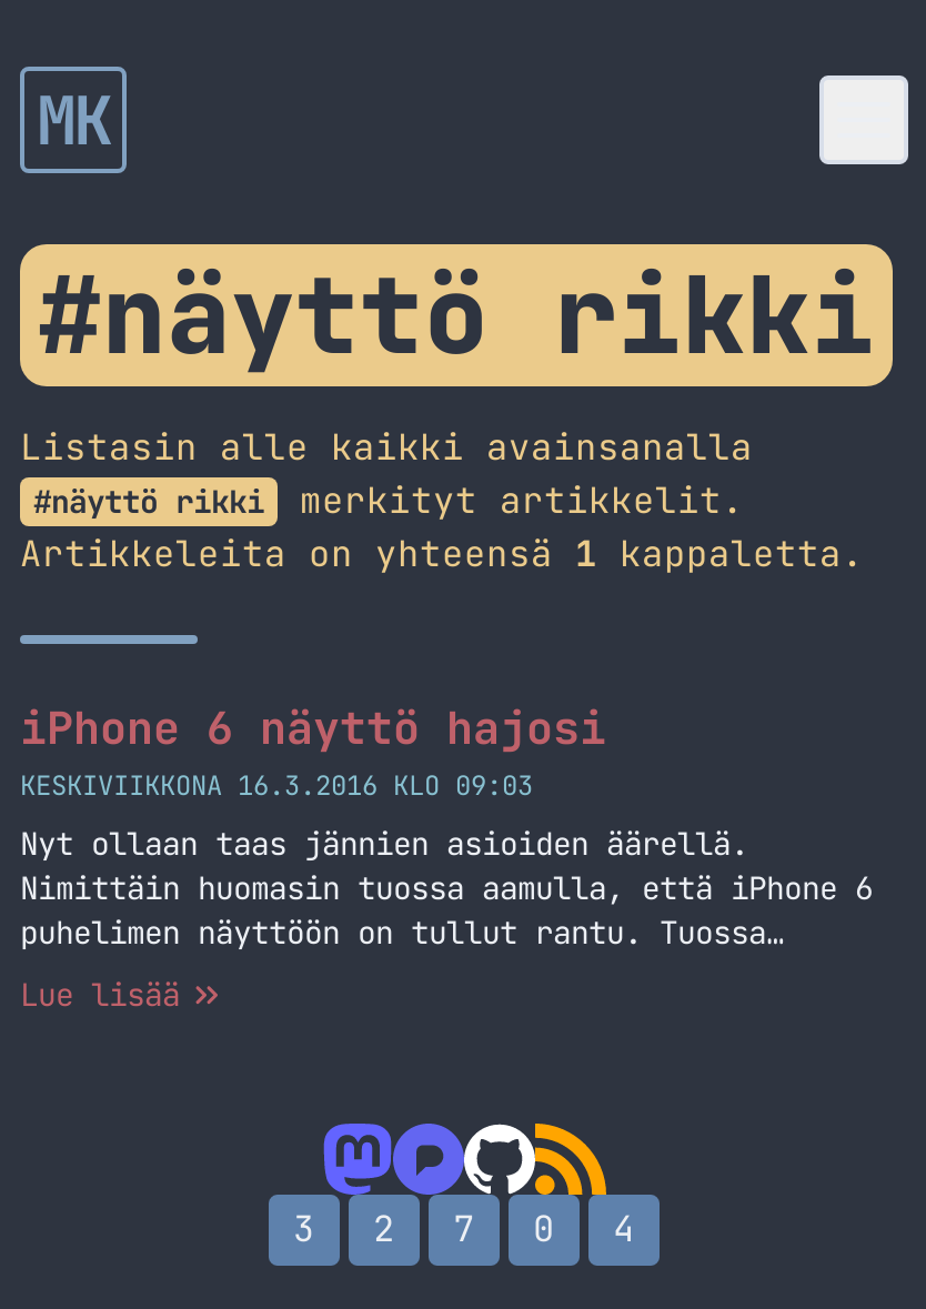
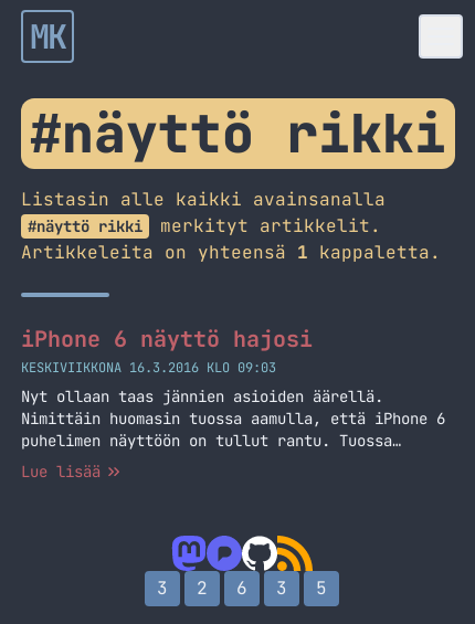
- 7
+ 6

- 0
+ 3

- 4
+ 5
